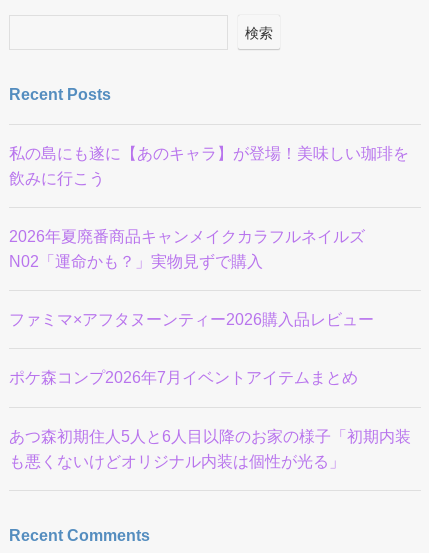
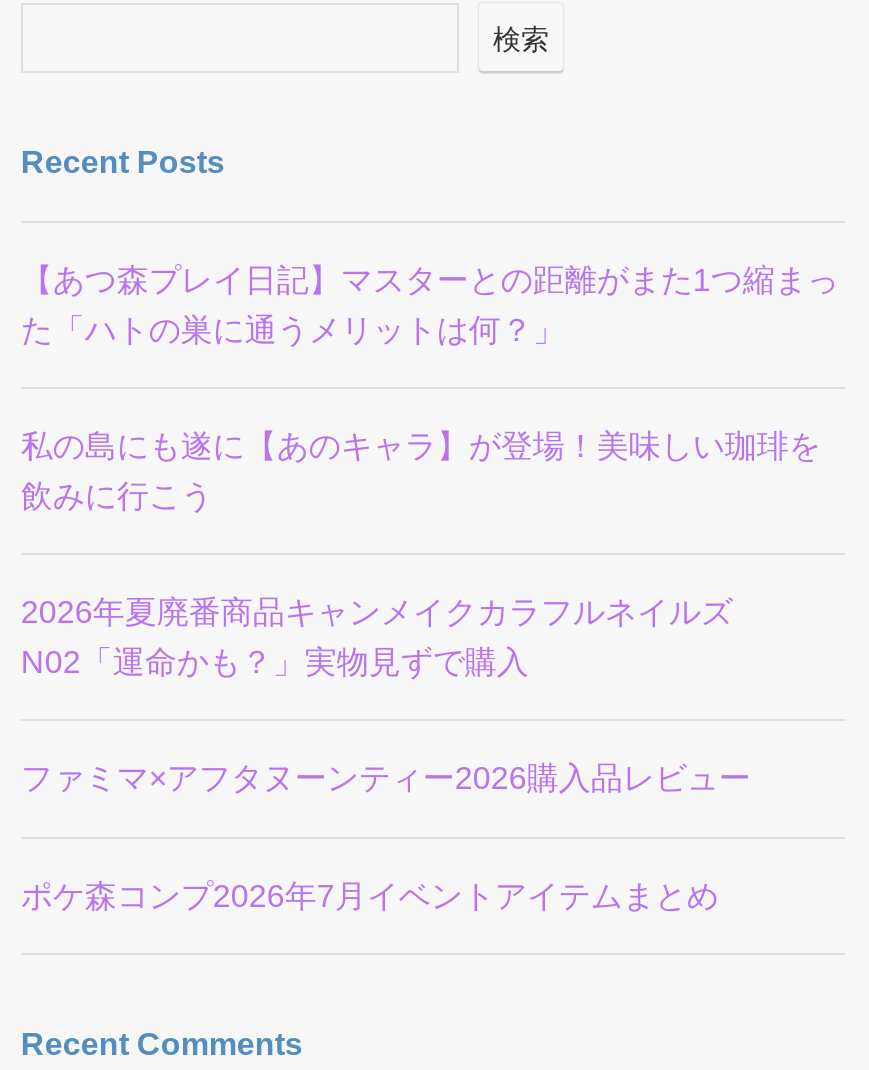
+ 【あつ森プレイ日記】マスターとの距離がまた1つ縮まっ
+ た「ハトの巣に通うメリットは何？」

moved down: 私の島にも遂に【あのキャラ】が登場！美味しい珈琲を | 飲みに行こう | 2026年夏廃番商品キャンメイクカラフルネイルズ | N02「運命かも？」実物見ずで購入 | ファミマ×アフタヌーンティー2026購入品レビュー | ポケ森コンプ2026年7月イベントアイテムまとめ

- あつ森初期住人5人と6人目以降のお家の様子「初期内装
- も悪くないけどオリジナル内装は個性が光る」
